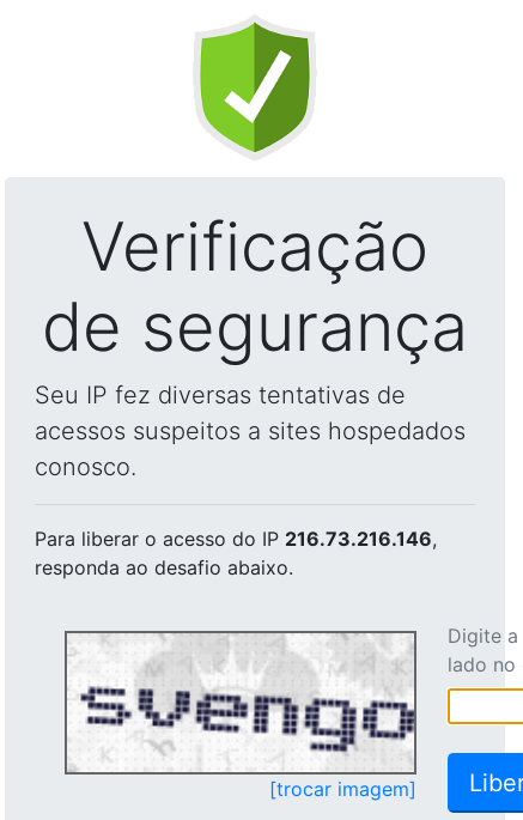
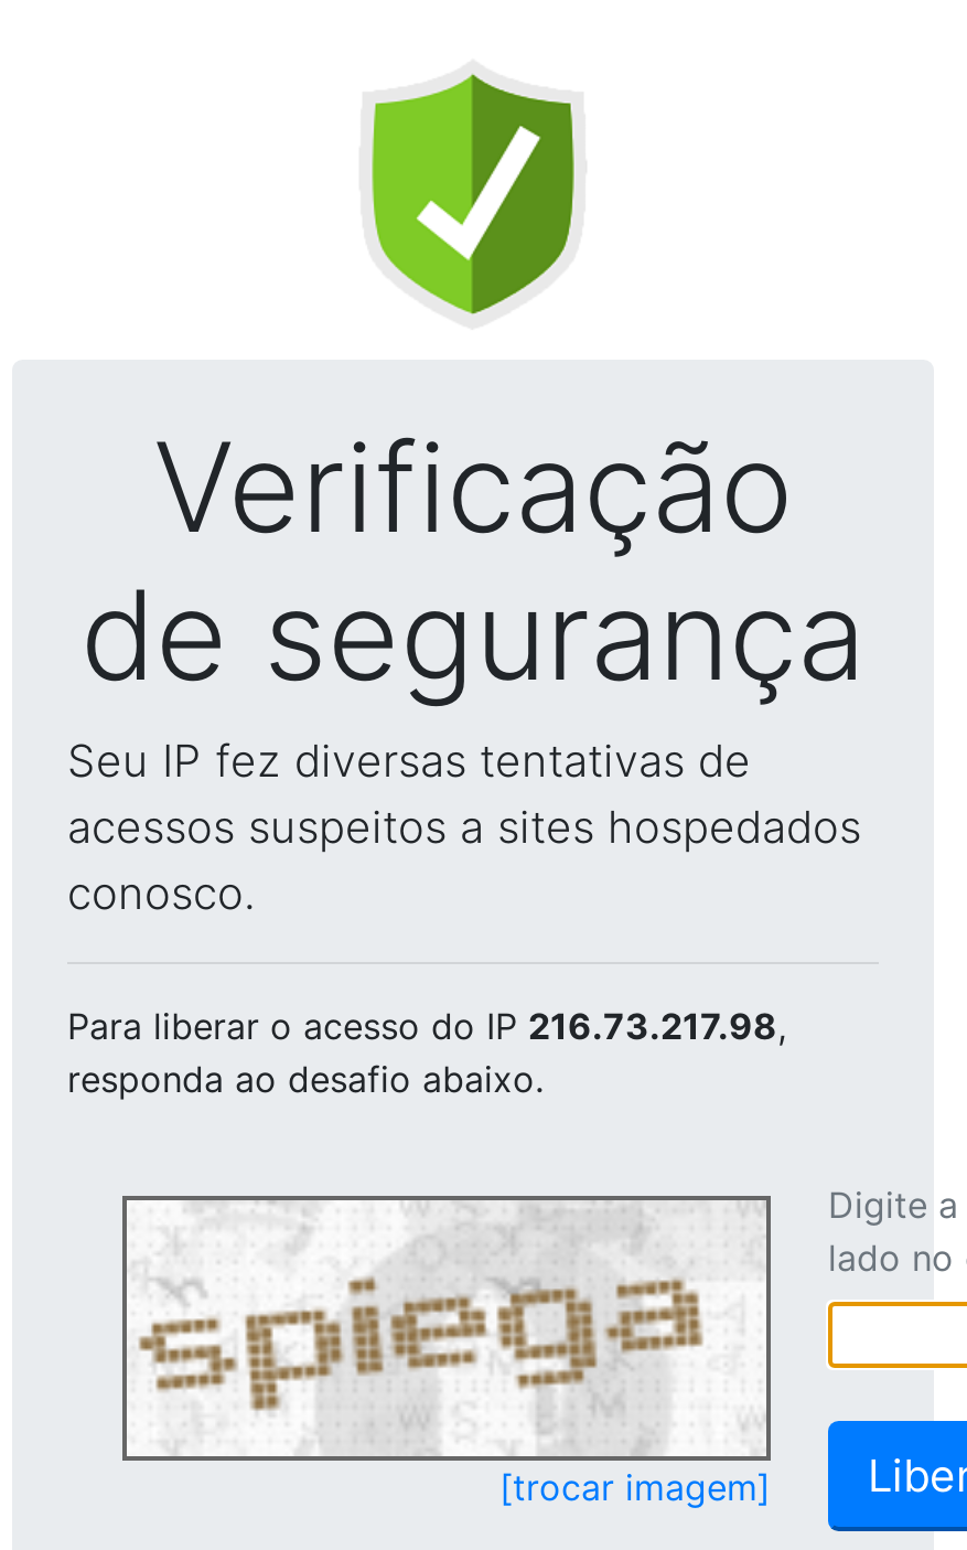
- Para liberar o acesso do IP 216.73.216.146,
+ Para liberar o acesso do IP 216.73.217.98,

- [image]
+ [image]
